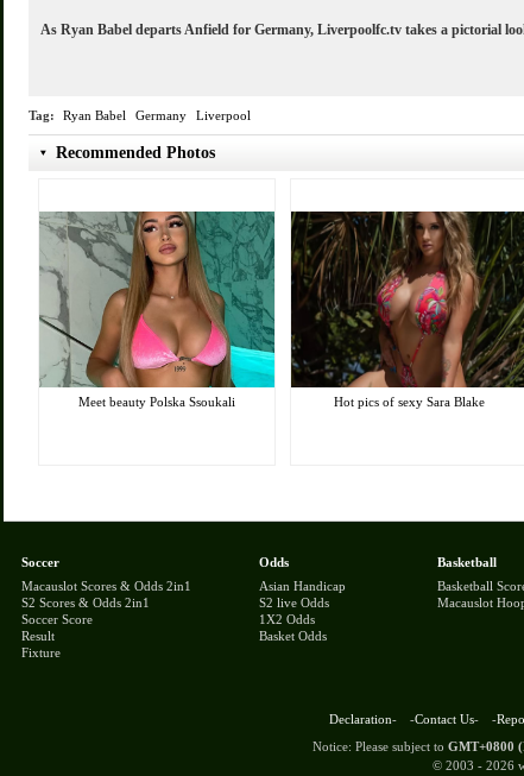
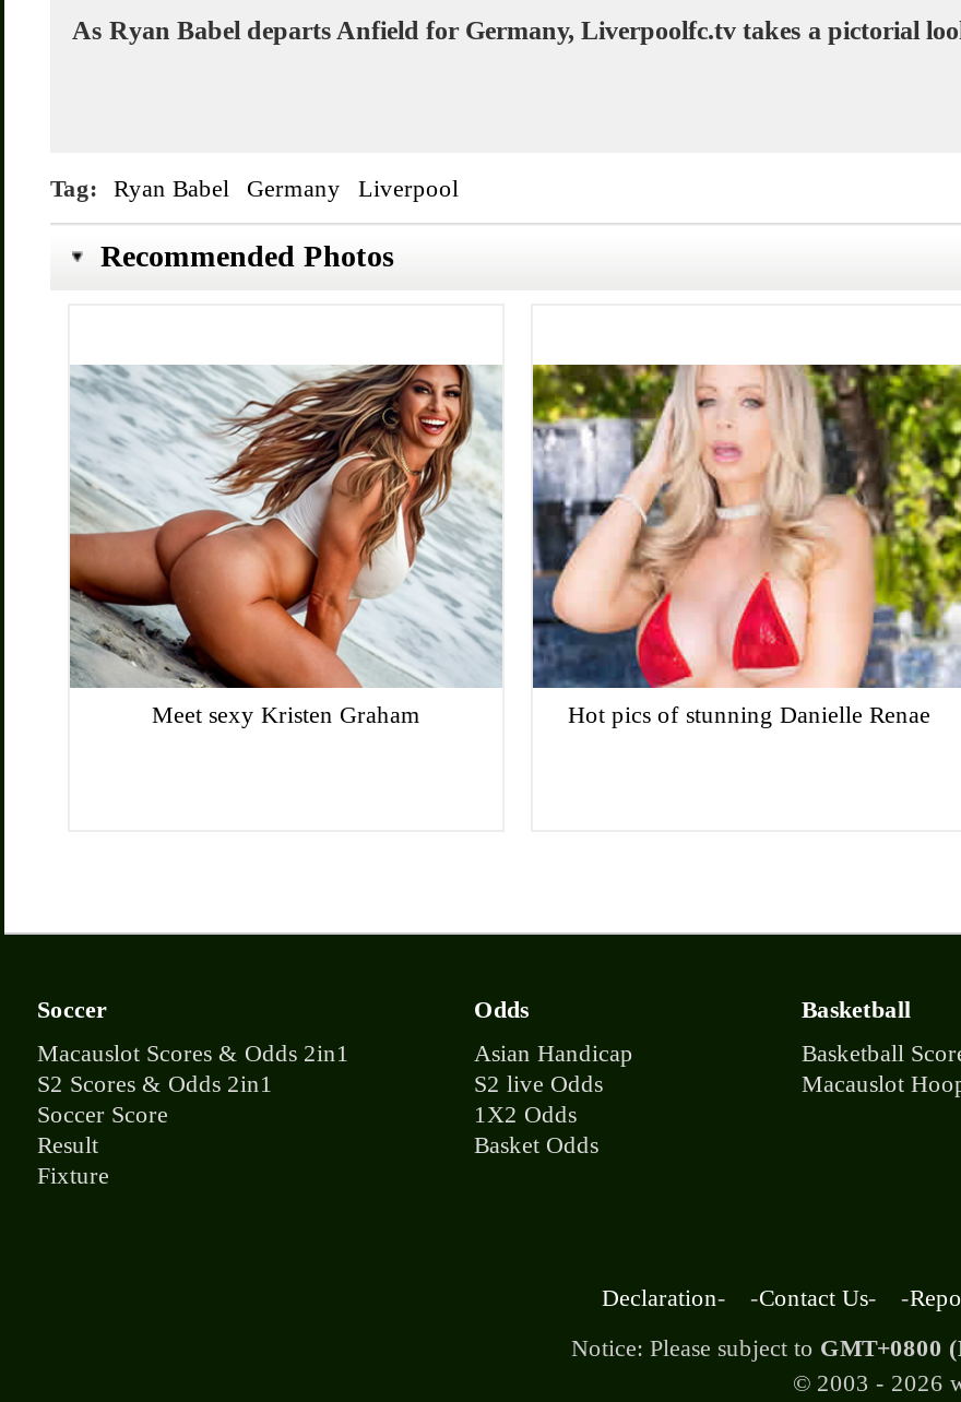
- [image]
- Meet beauty Polska Ssoukali
+ [image]
+ Meet sexy Kristen Graham

- [image]
- Hot pics of sexy Sara Blake
+ [image]
+ Hot pics of stunning Danielle Renae
